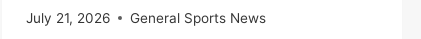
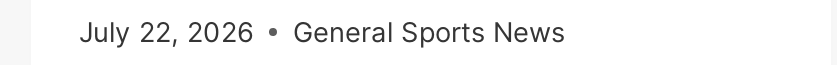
- July 21, 2026 General Sports News
+ July 22, 2026 General Sports News
